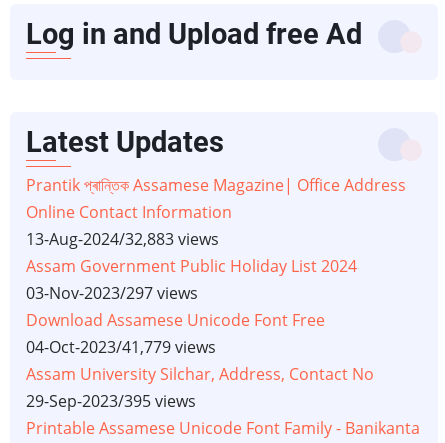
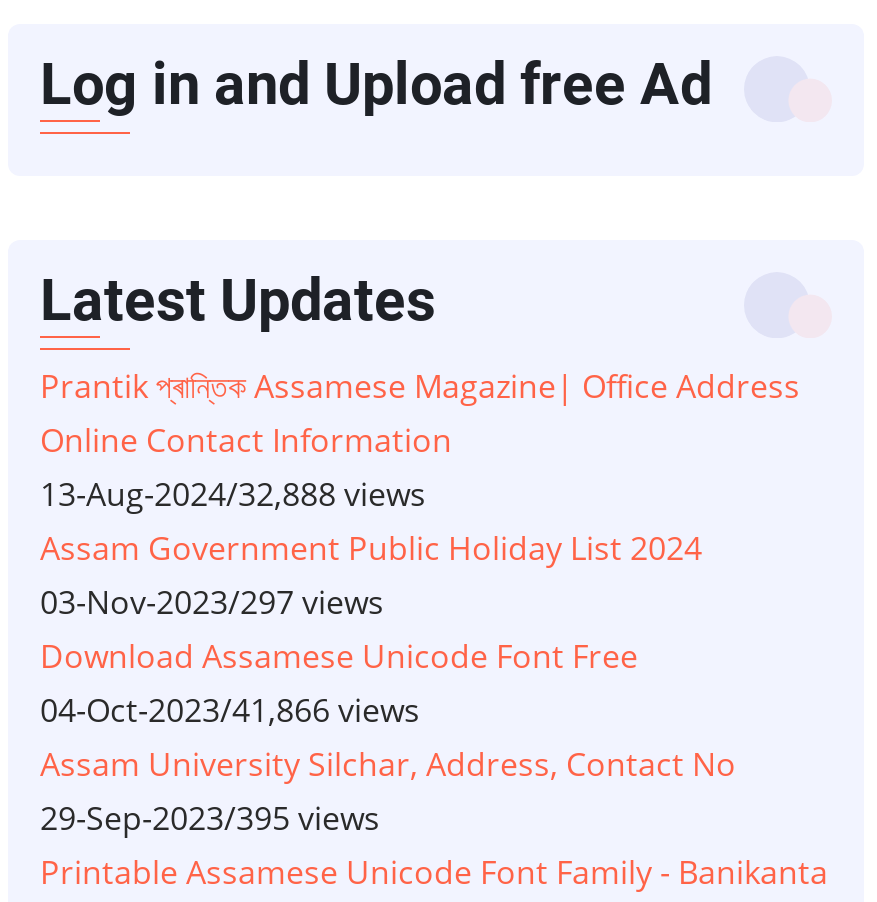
- 13-Aug-2024/32,883 views
+ 13-Aug-2024/32,888 views

- 04-Oct-2023/41,779 views
+ 04-Oct-2023/41,866 views
